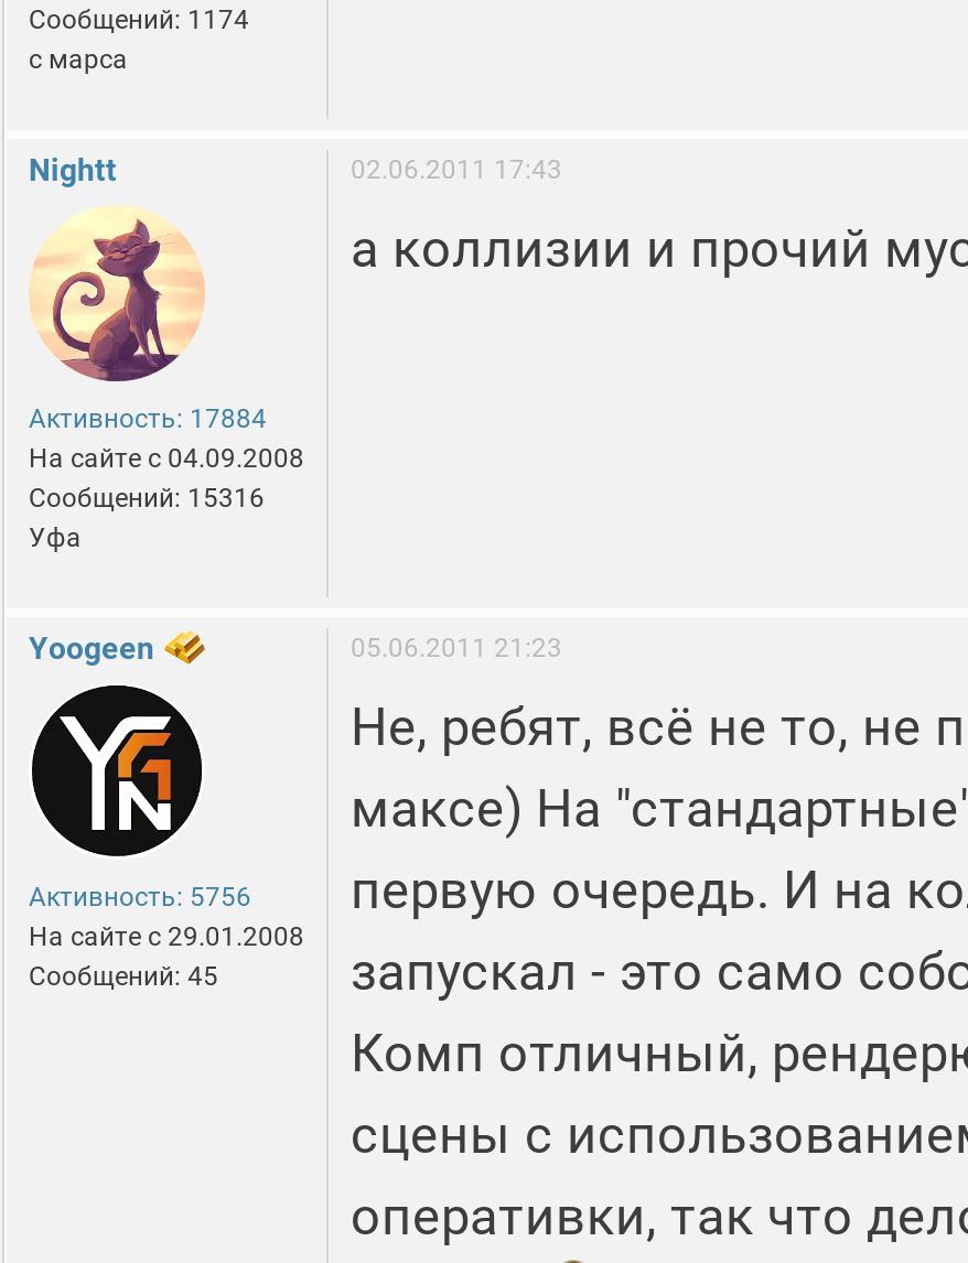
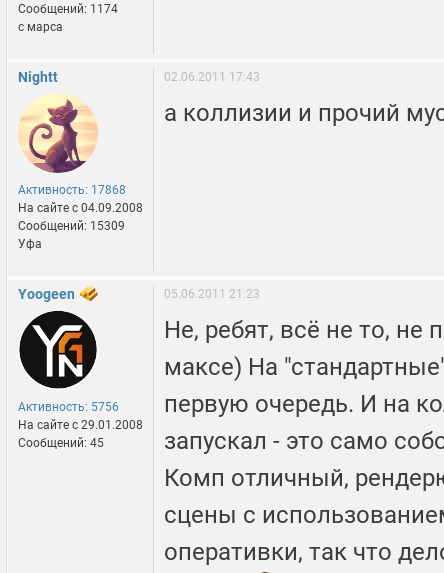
- Активность: 17884
+ Активность: 17868

- Сообщений: 15316
+ Сообщений: 15309
